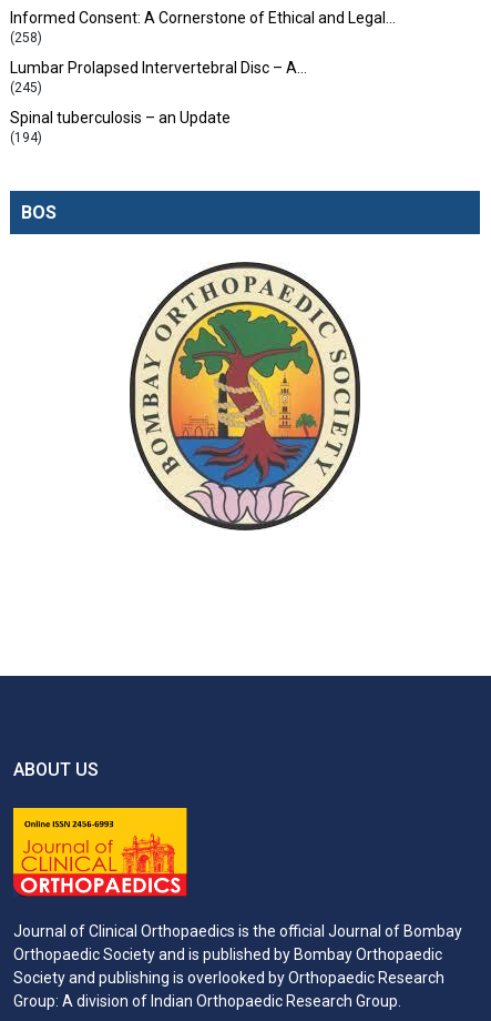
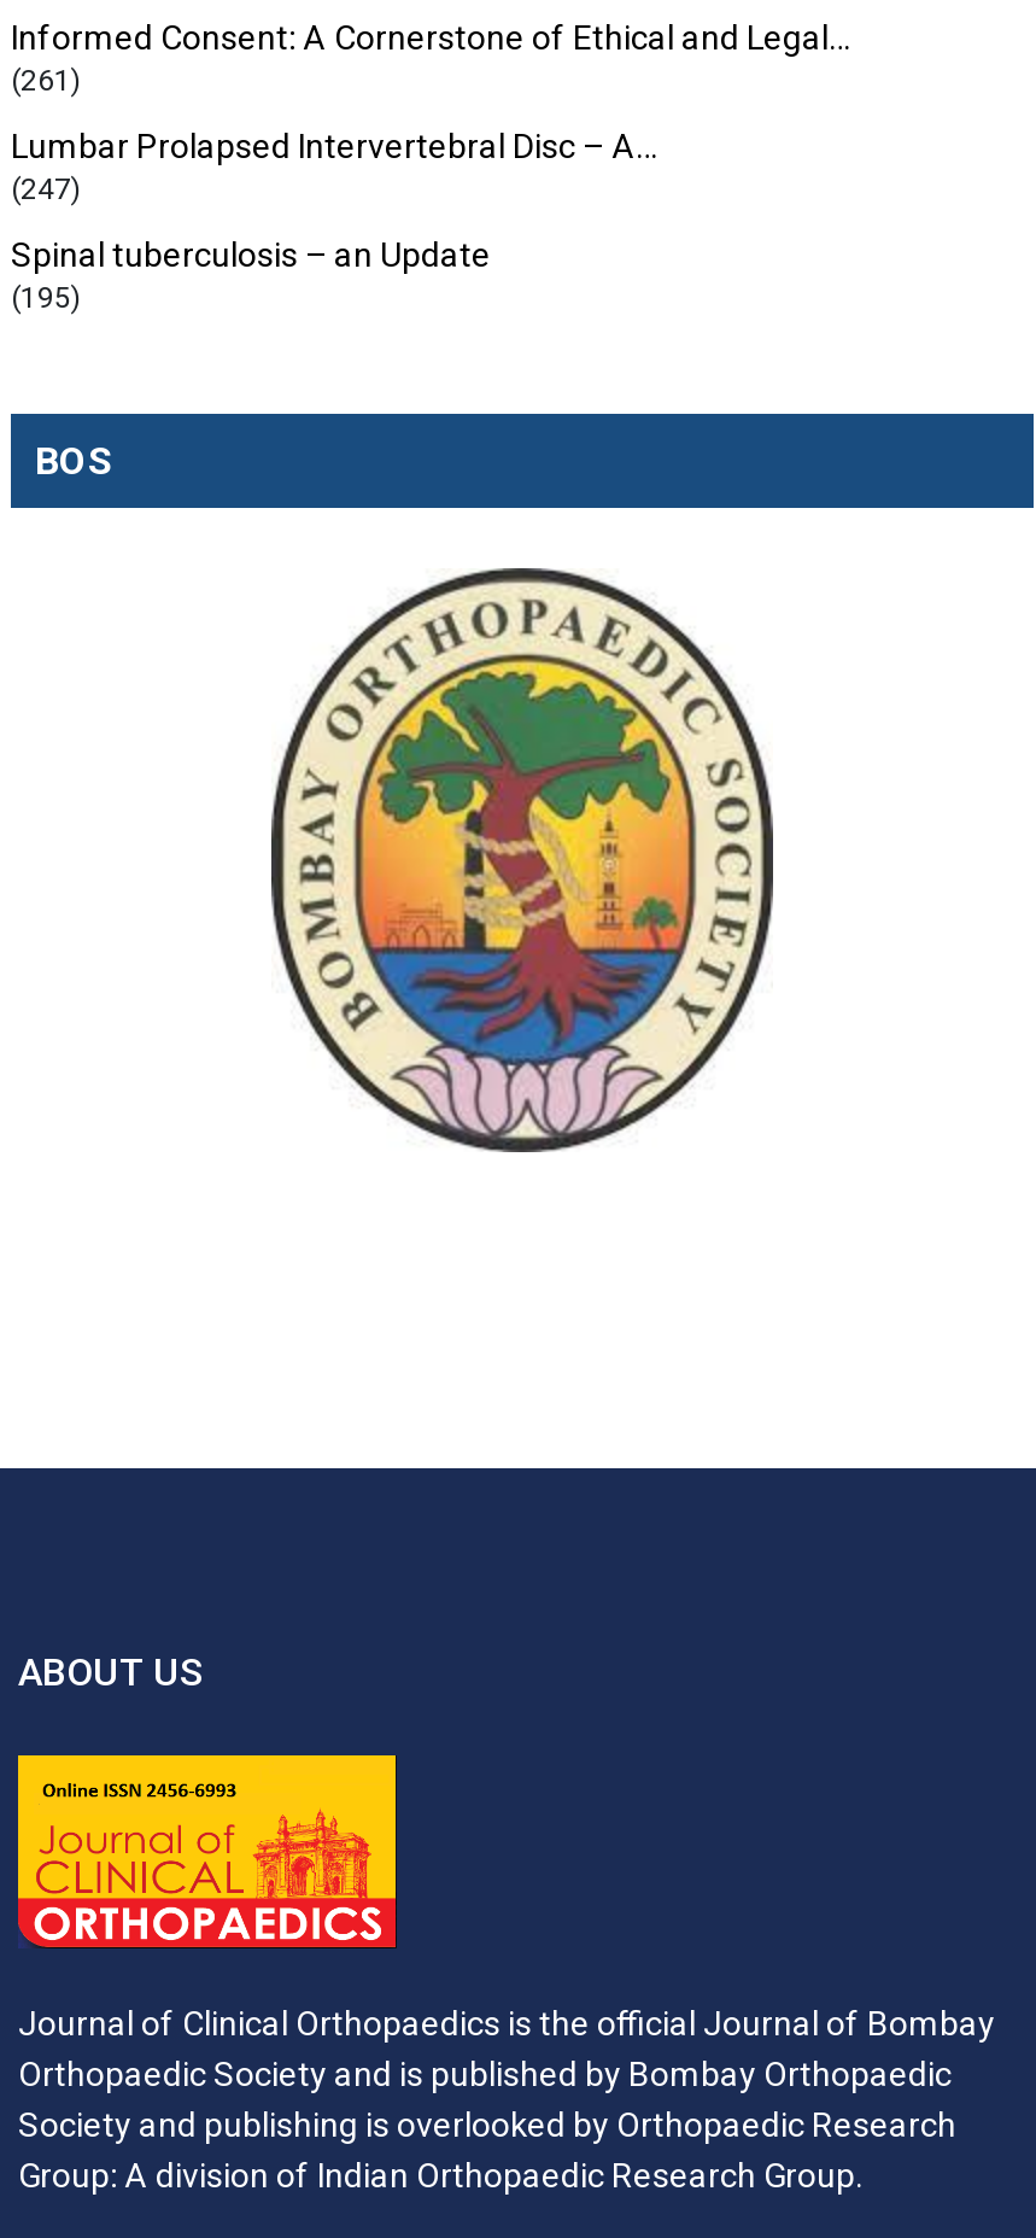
- (258)
+ (261)

- (245)
+ (247)

- (194)
+ (195)
